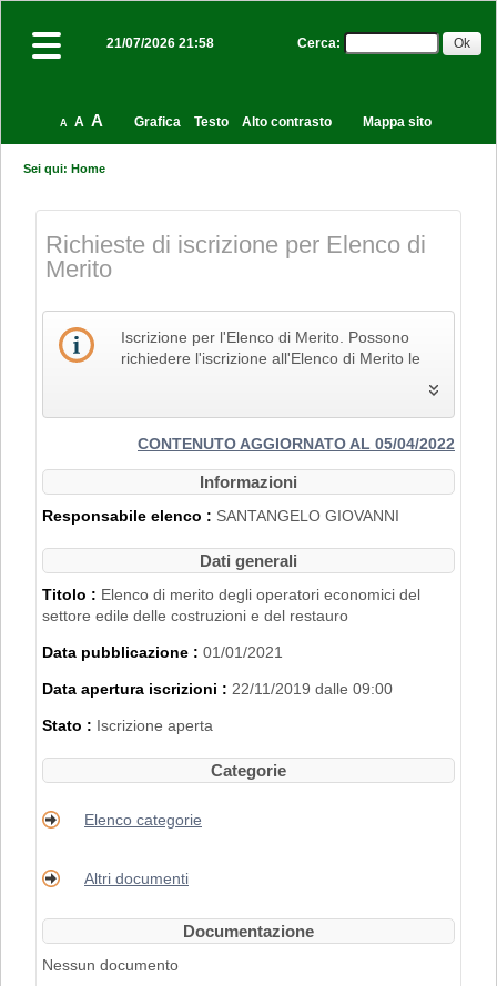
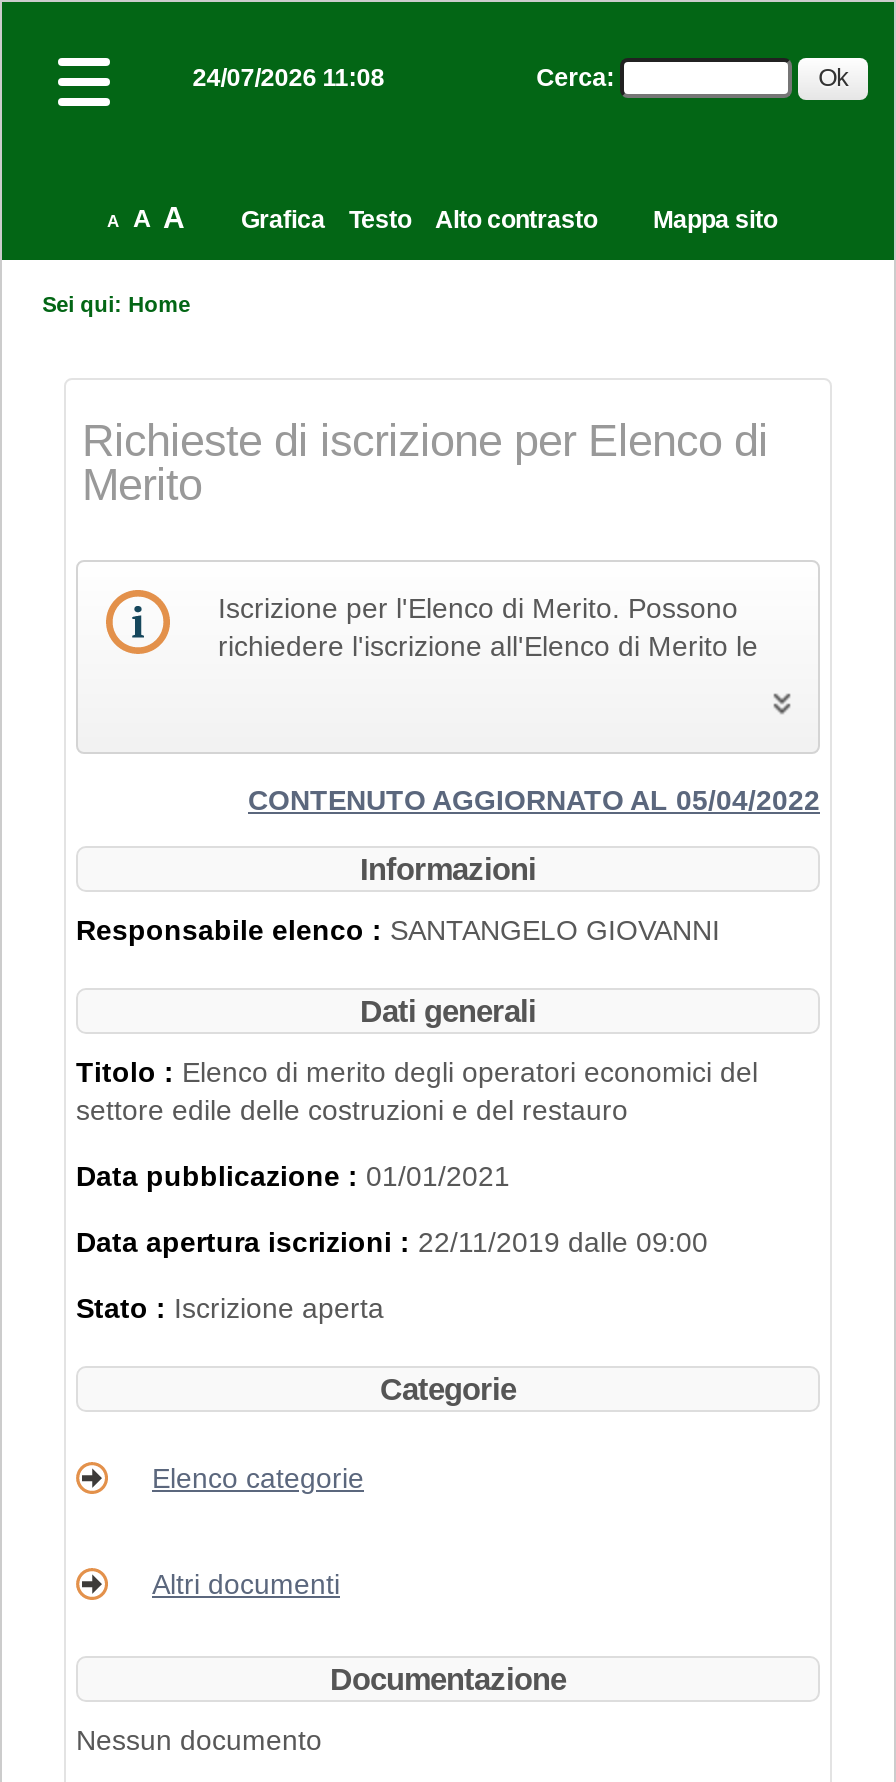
- 21/07/2026 21:58
+ 24/07/2026 11:08
